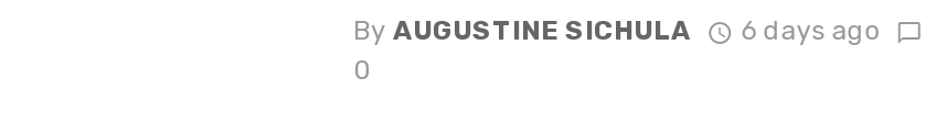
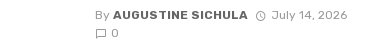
- By AUGUSTINE SICHULA 6 days ago
+ By AUGUSTINE SICHULA July 14, 2026
